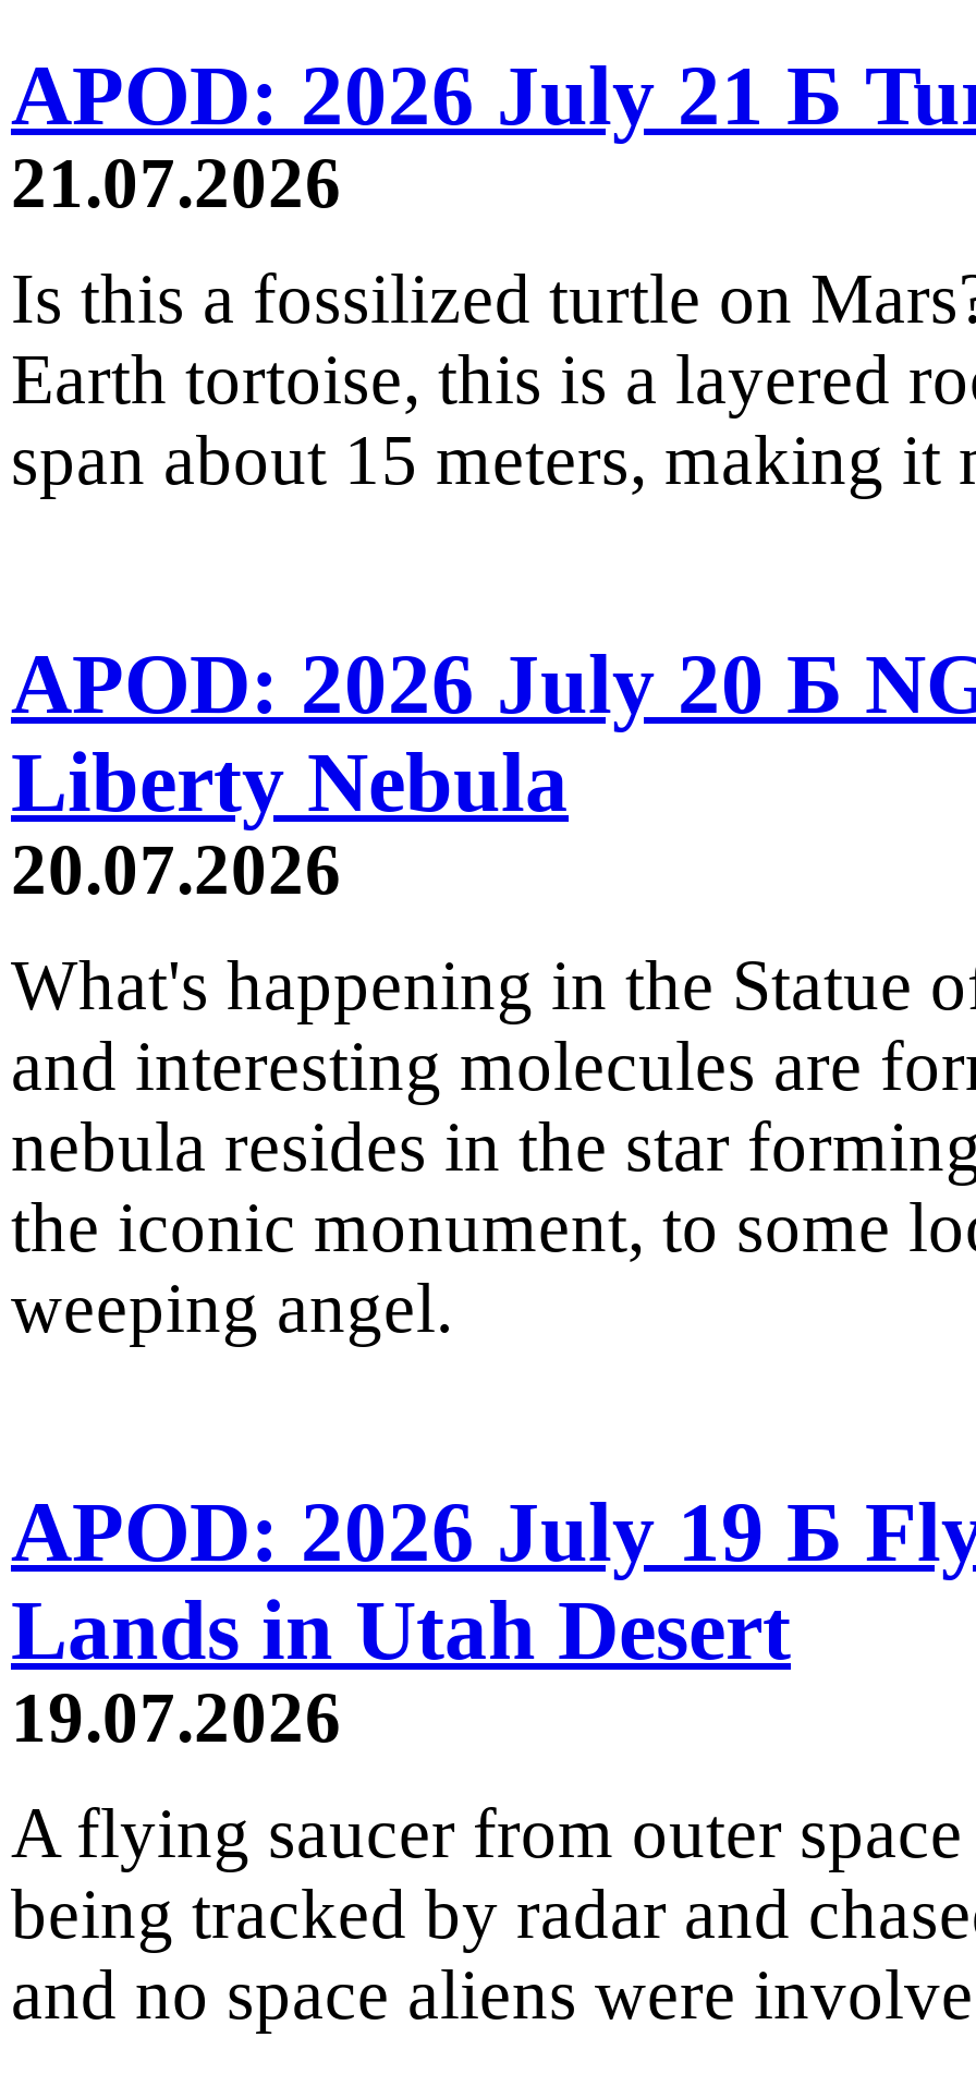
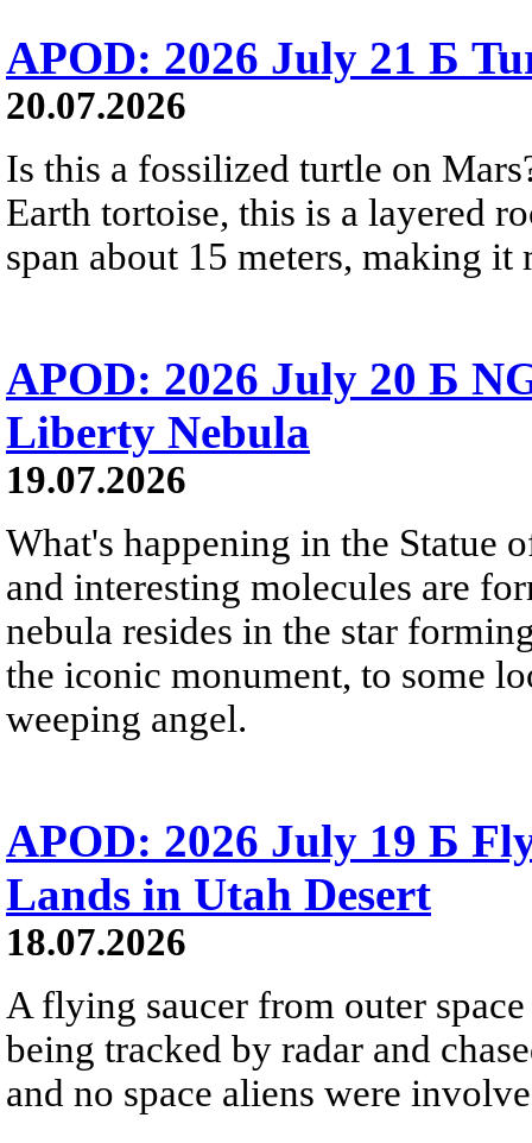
- 21.07.2026
+ 20.07.2026

- 20.07.2026
+ 19.07.2026

- 19.07.2026
+ 18.07.2026
